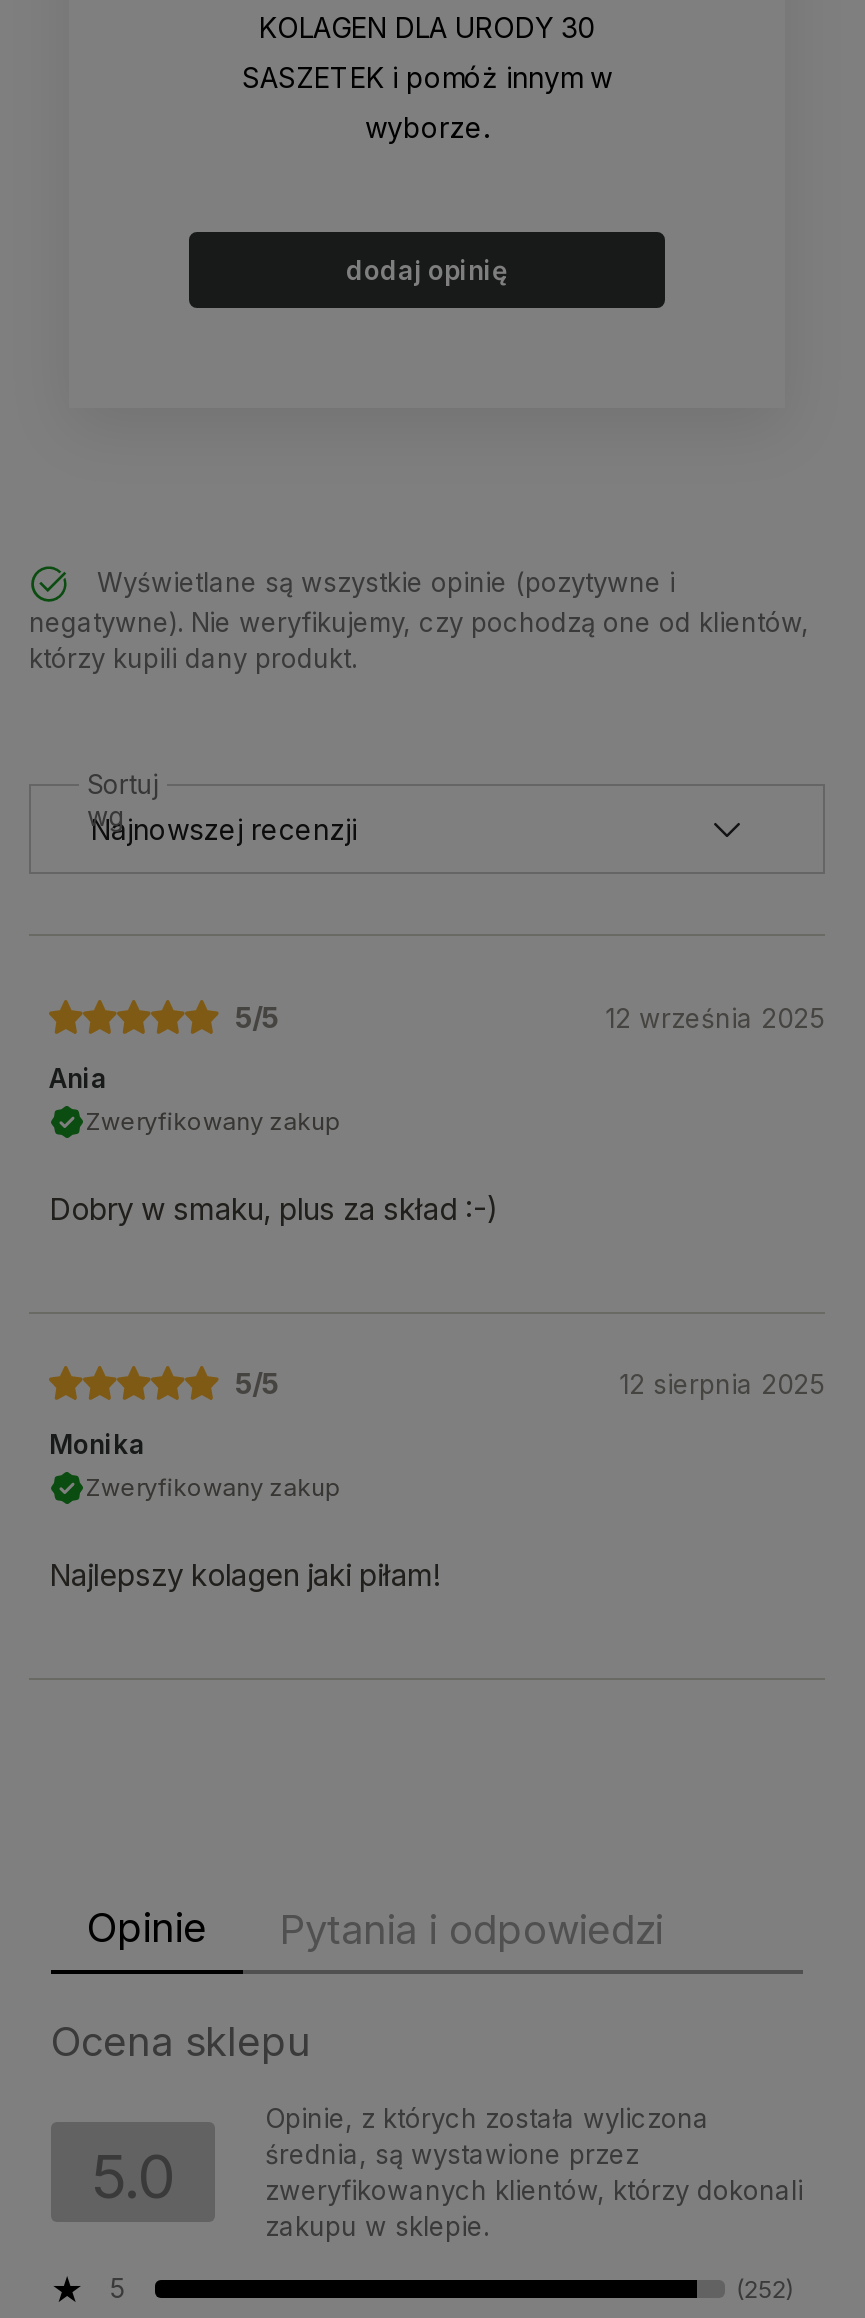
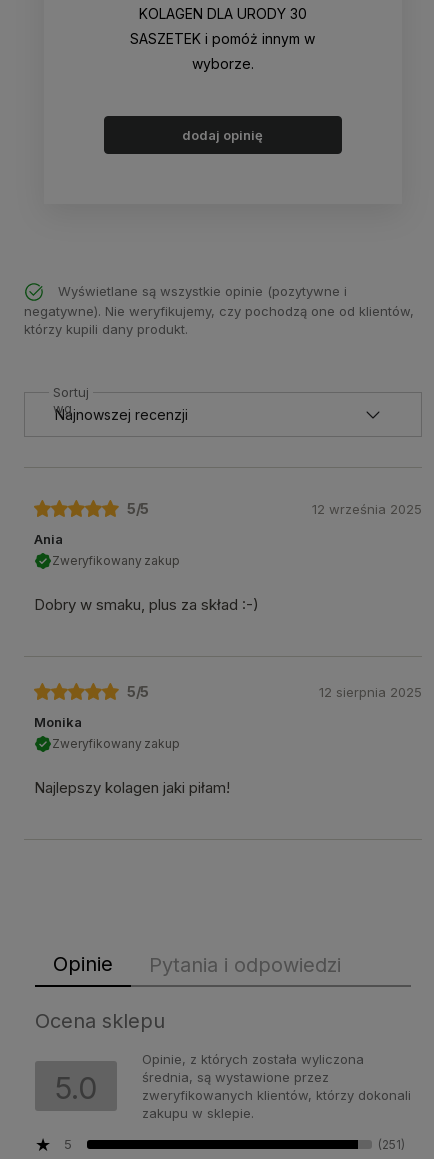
- (252)
+ (251)
